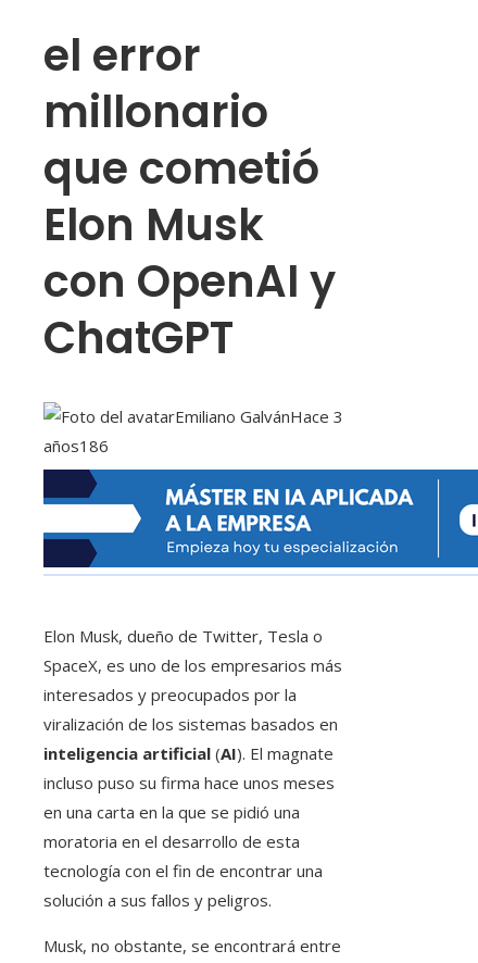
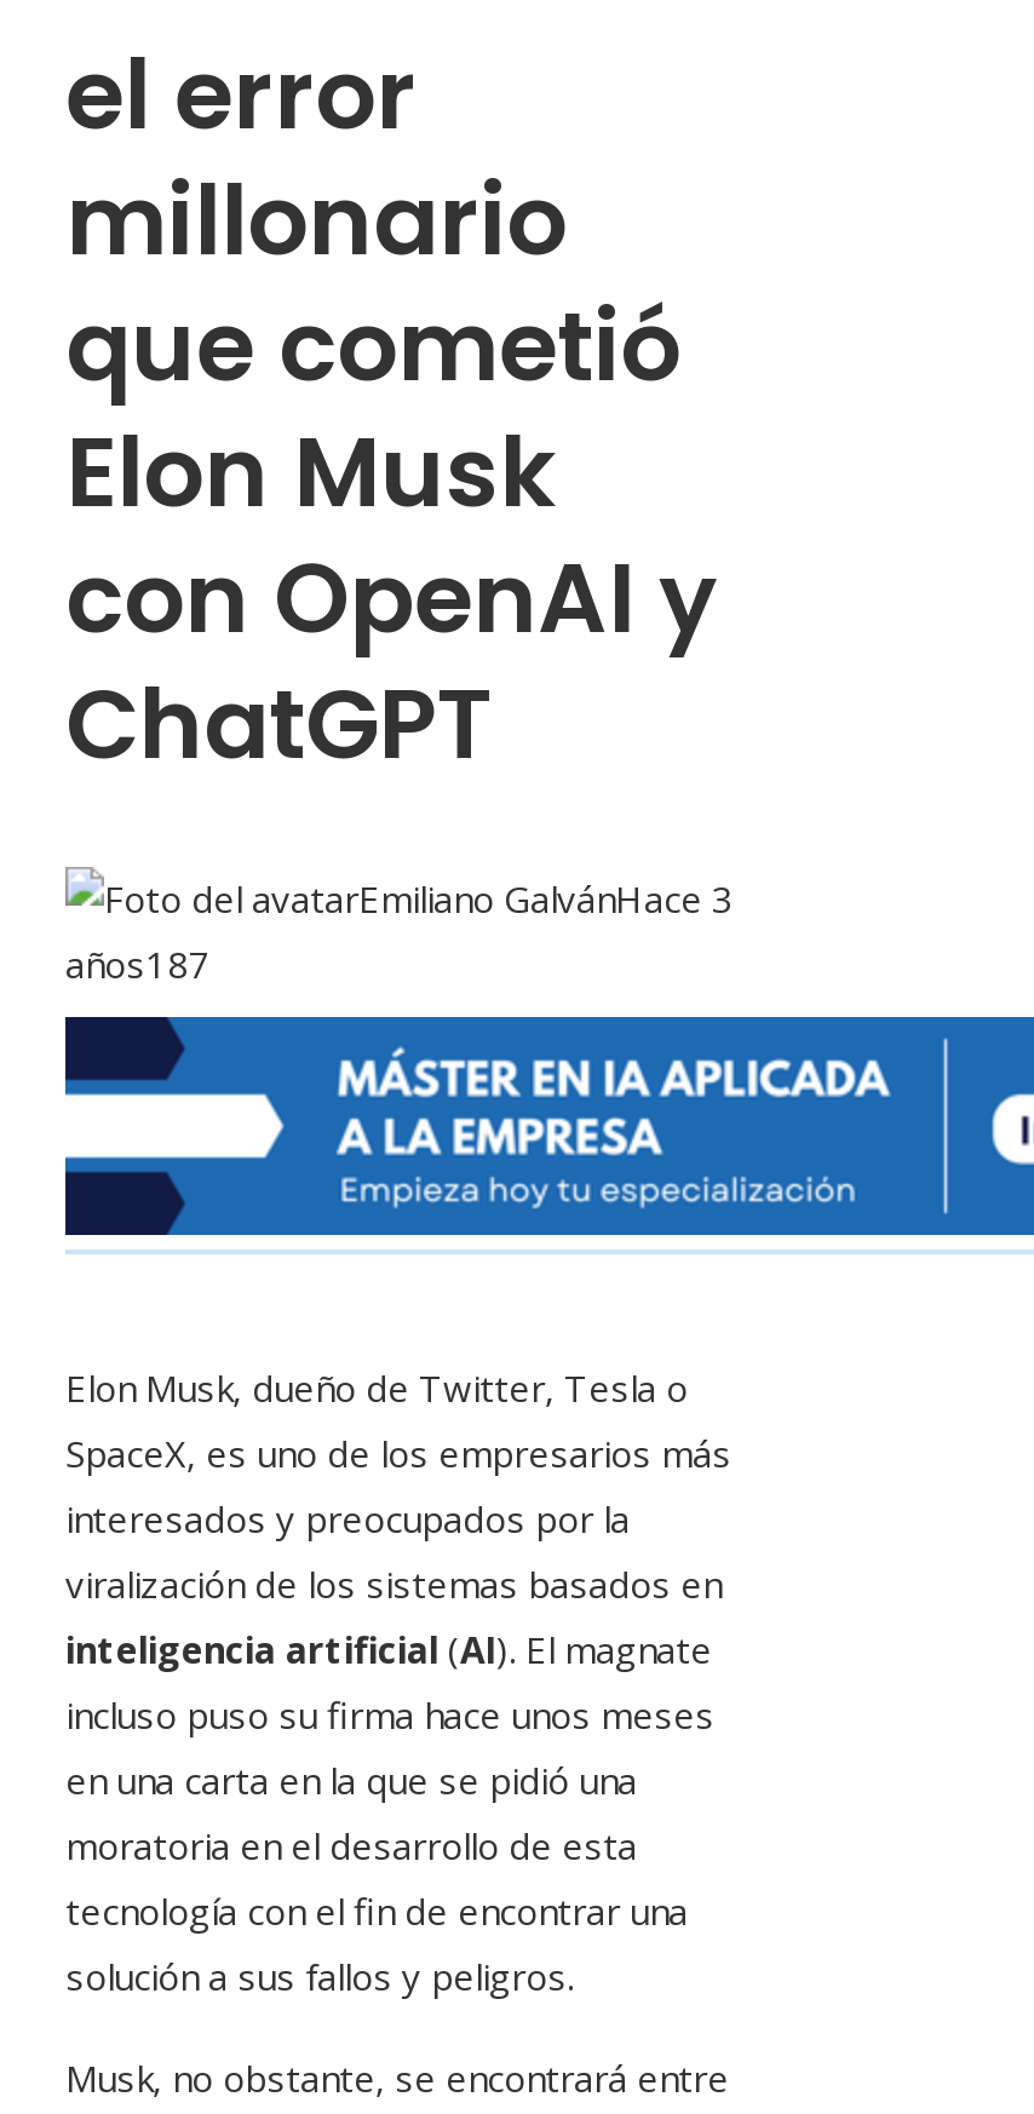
- años186
+ años187
